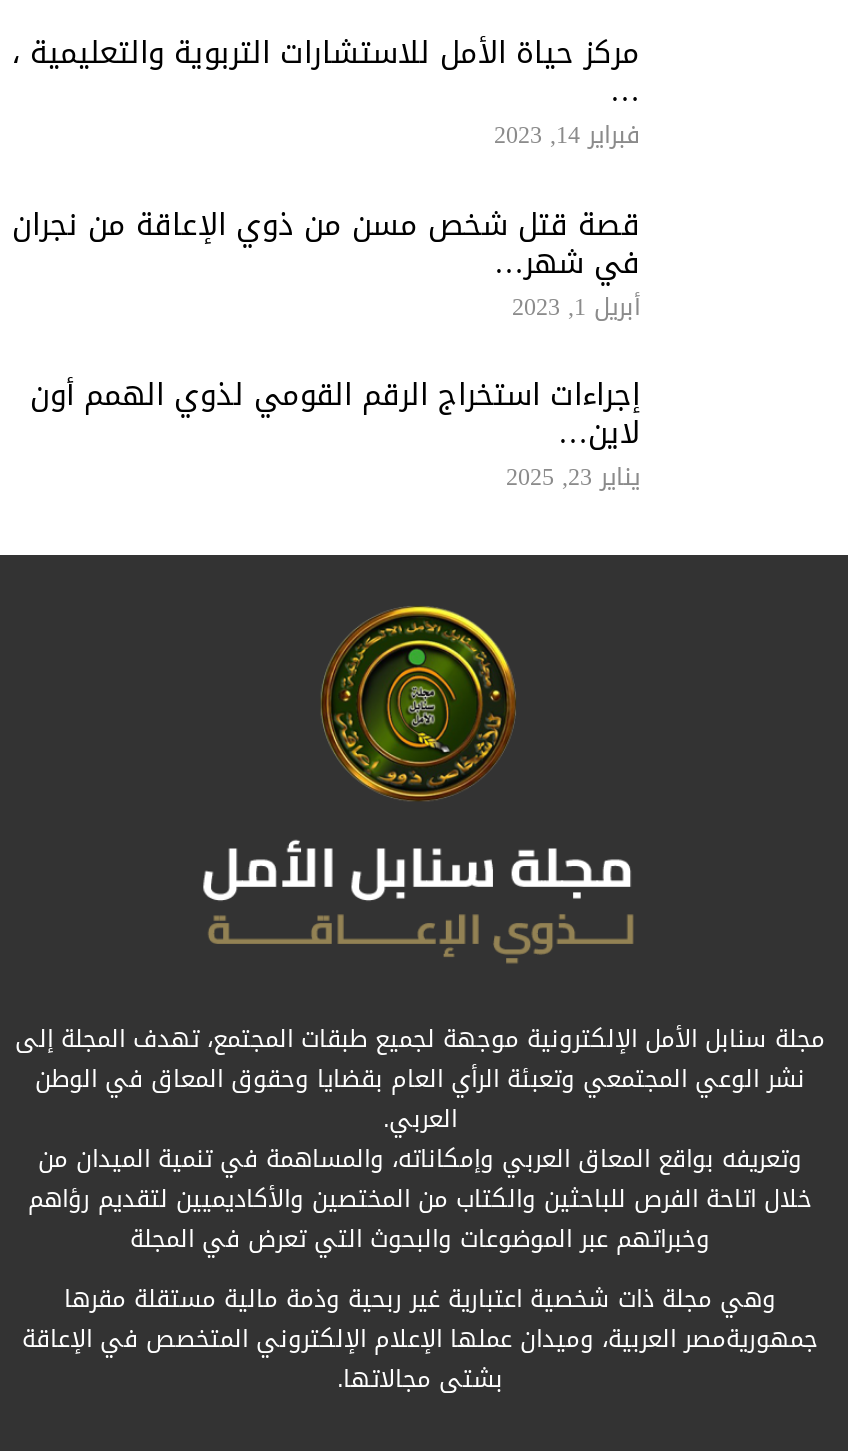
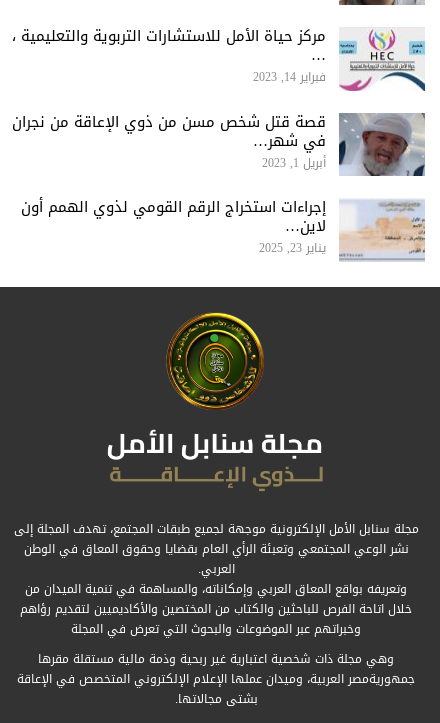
+ [image]

+ [image]

+ [image]
